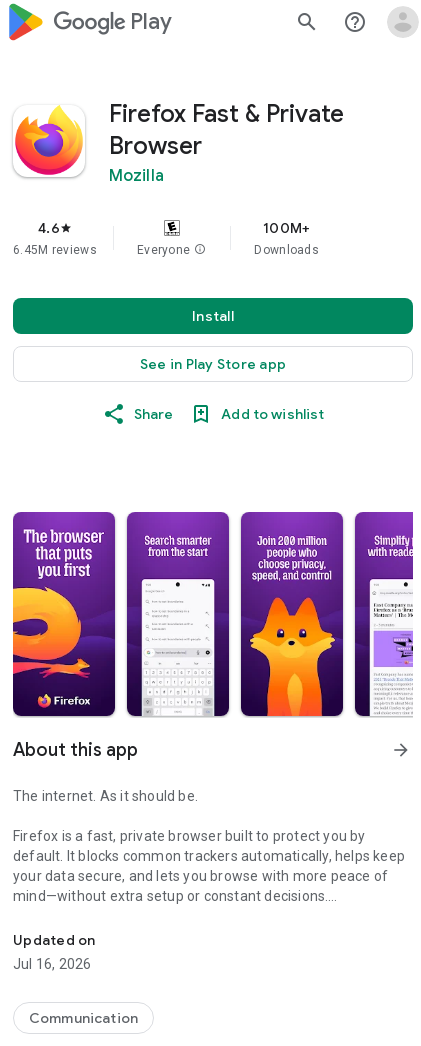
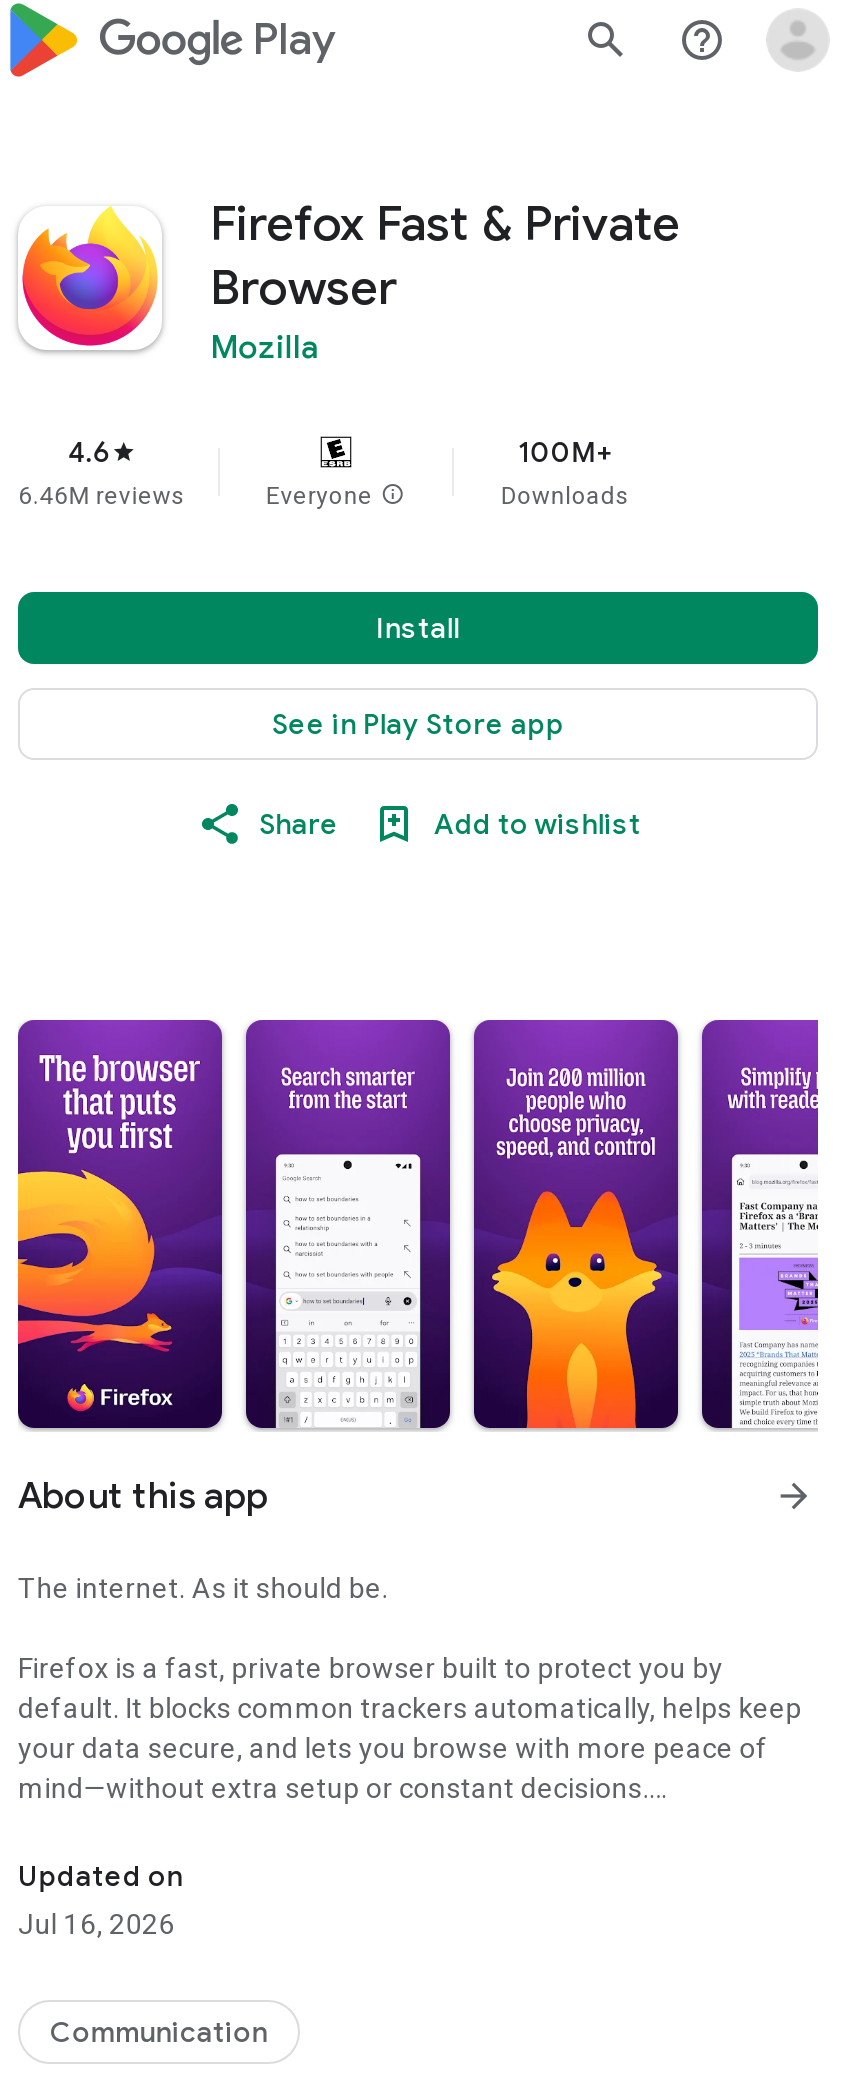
- 6.45M reviews
+ 6.46M reviews
